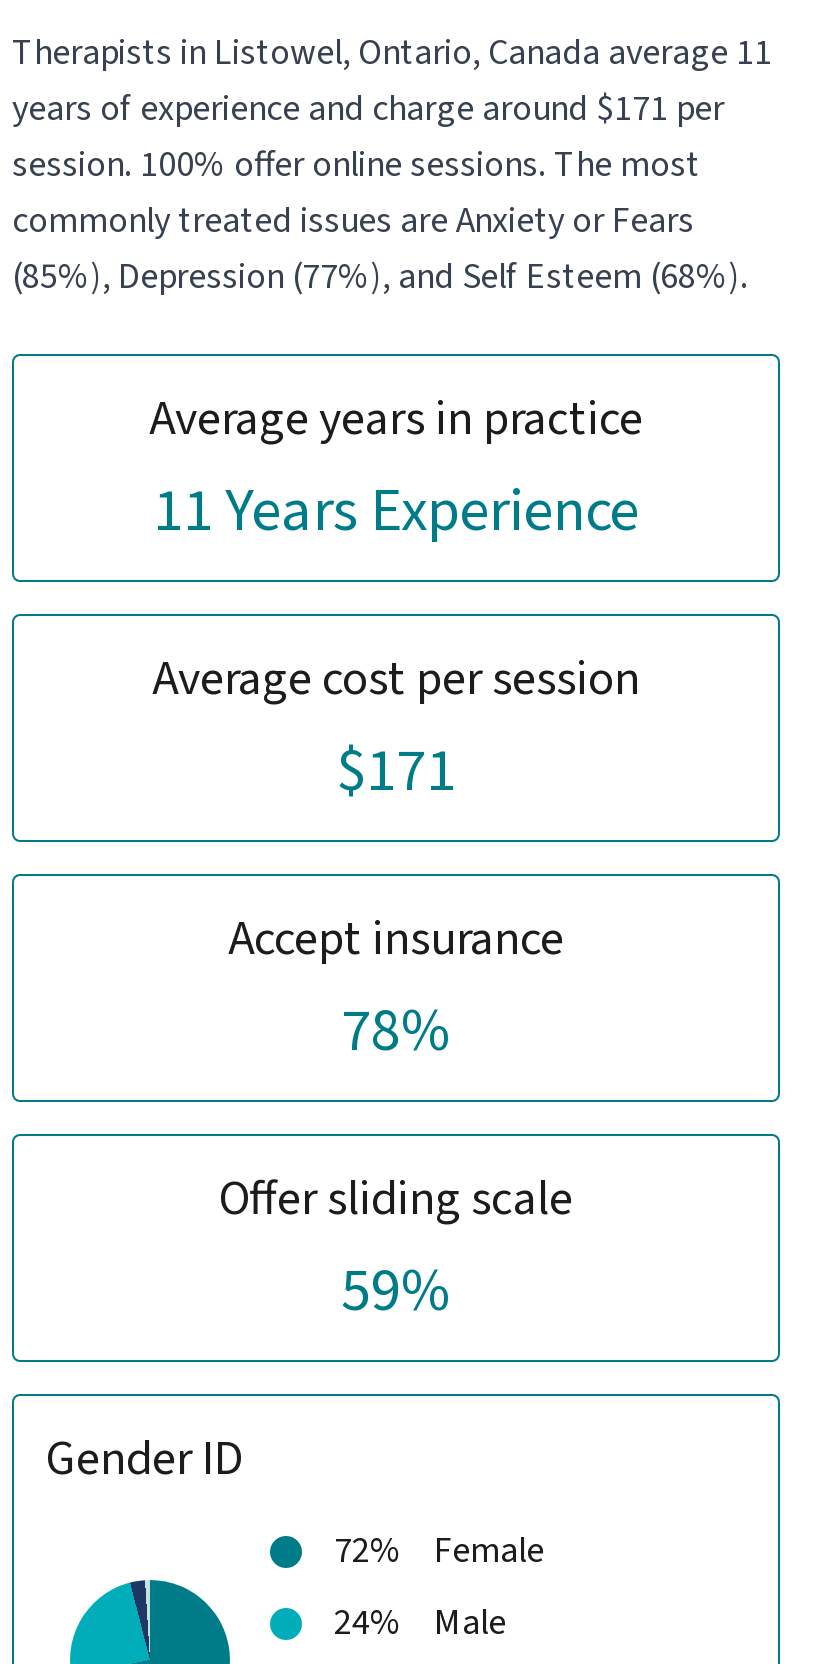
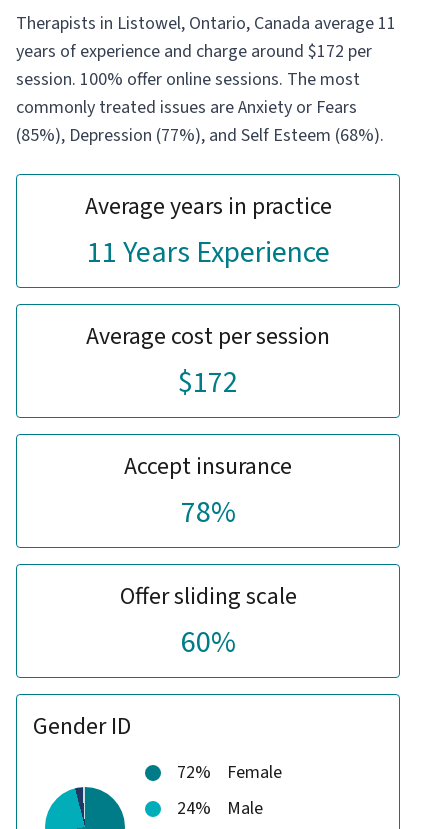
- years of experience and charge around $171 per
+ years of experience and charge around $172 per

- $171
+ $172

- 59%
+ 60%
